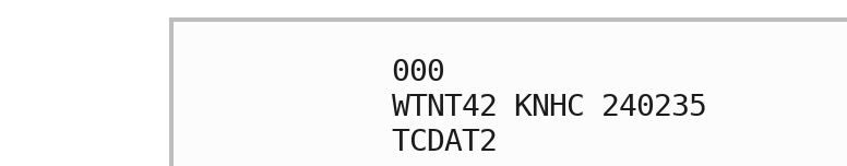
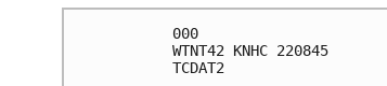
- WTNT42 KNHC 240235
+ WTNT42 KNHC 220845
